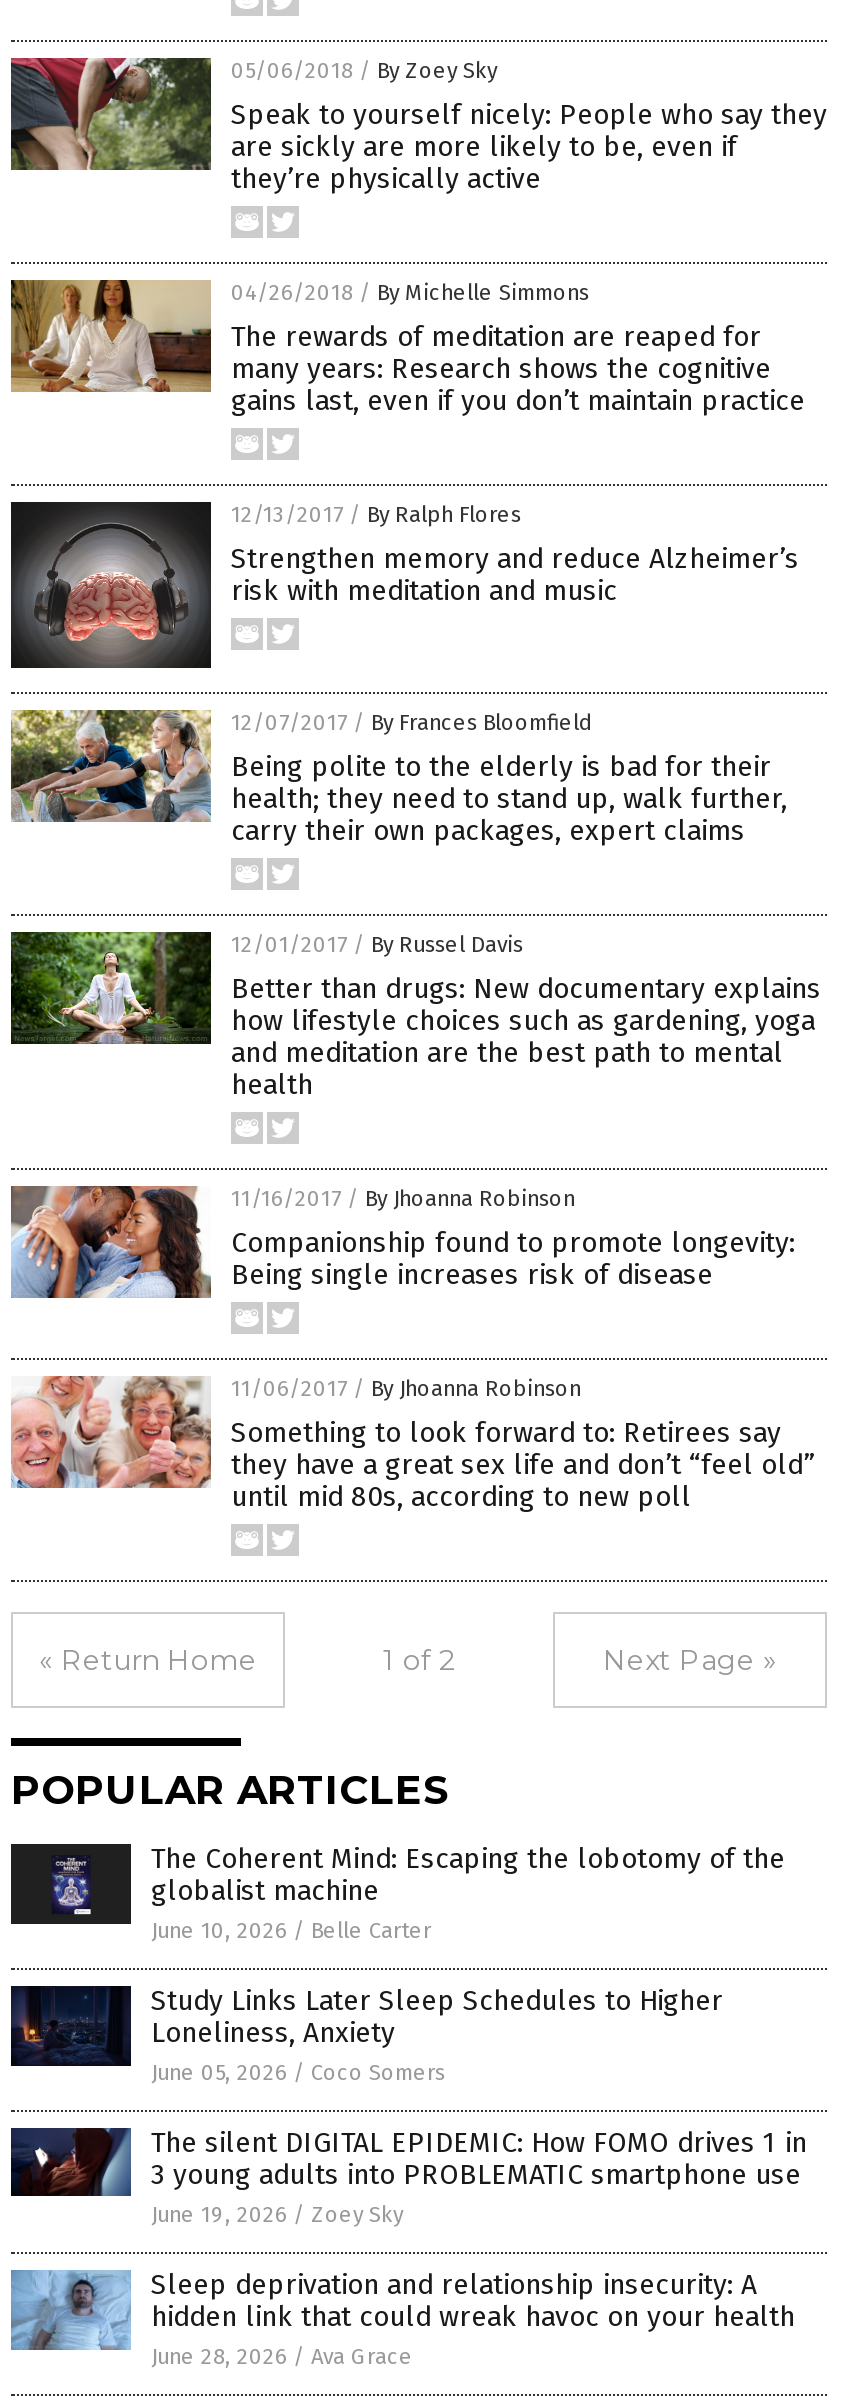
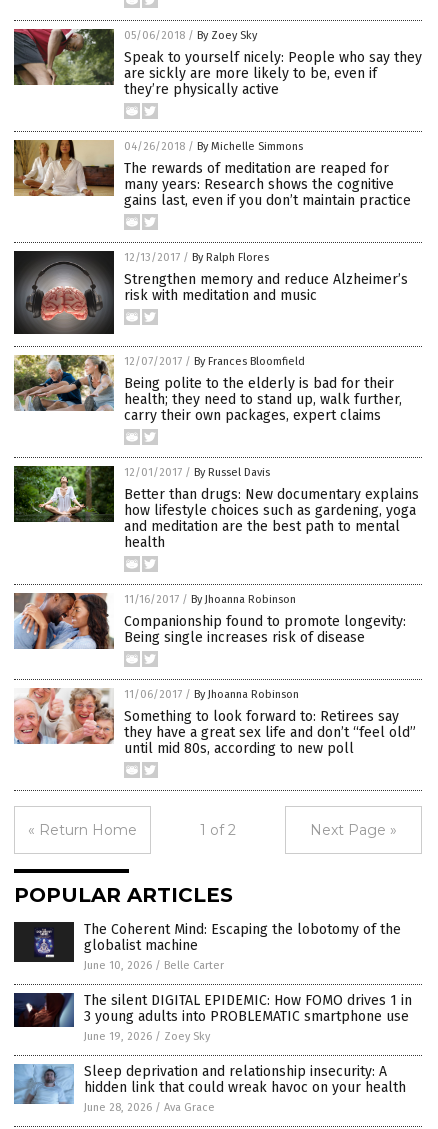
- [image]
- Study Links Later Sleep Schedules to Higher
- Loneliness, Anxiety
- June 05, 2026 / Coco Somers
